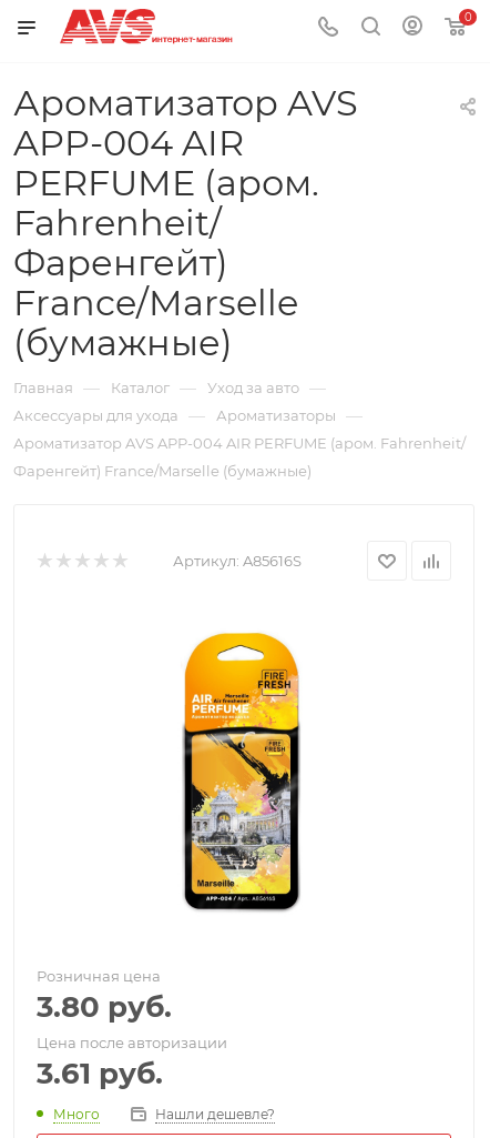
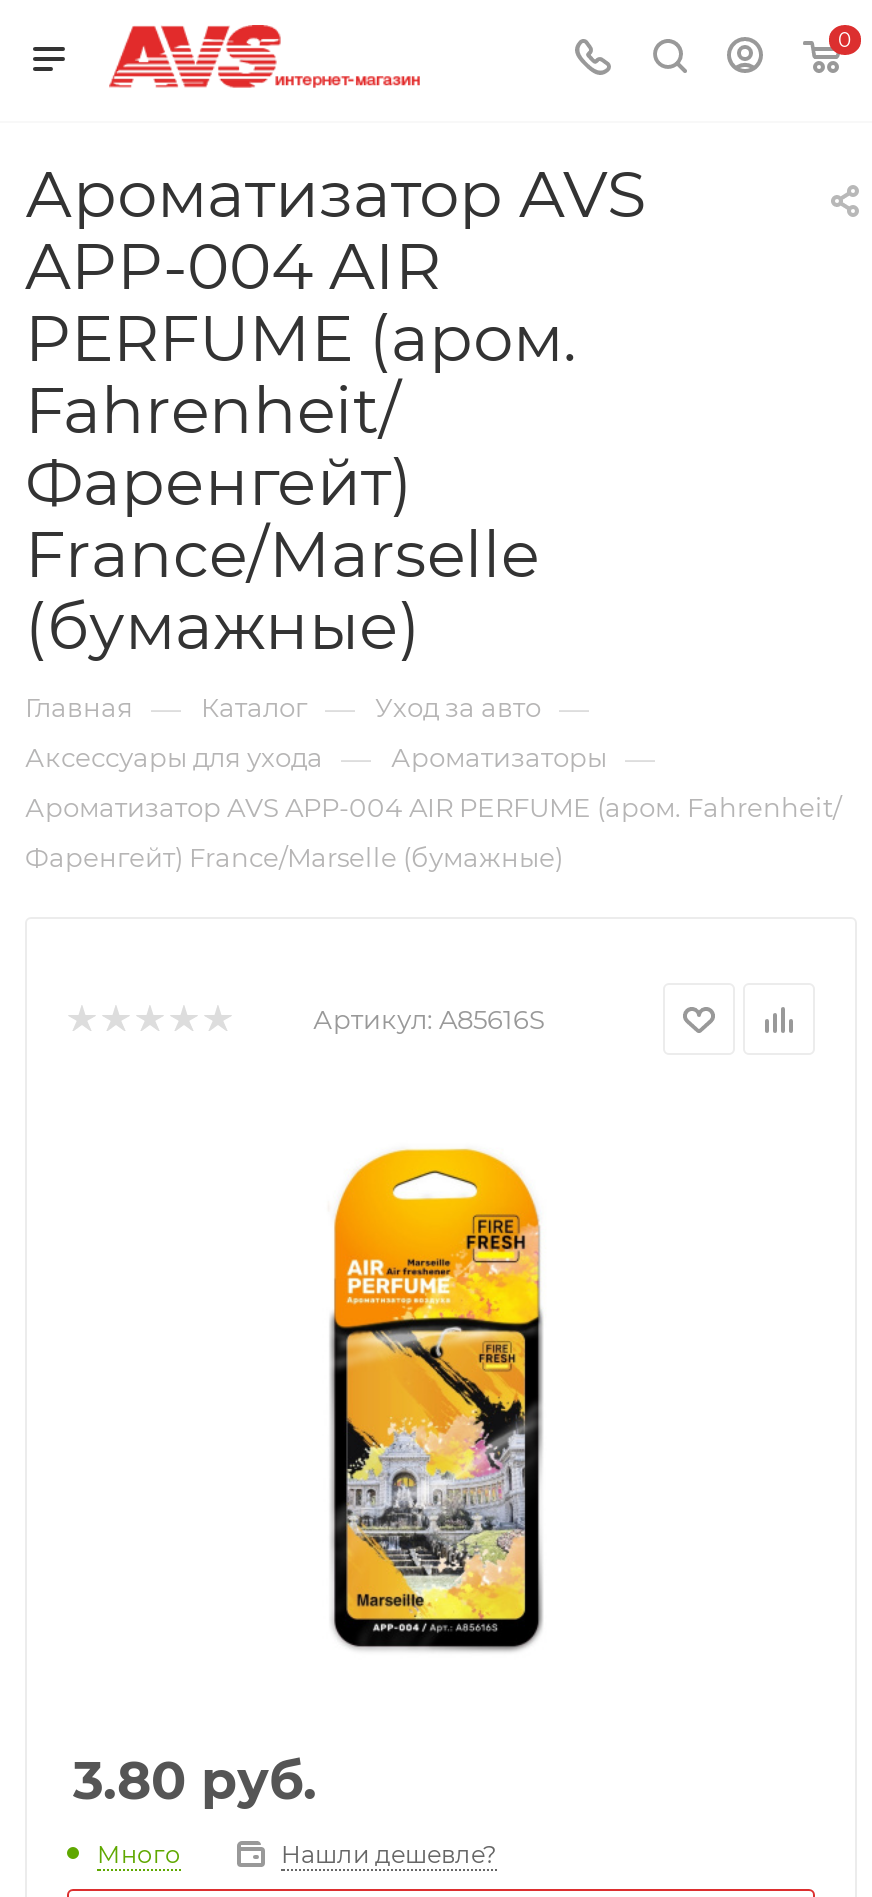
- Розничная цена

- Цена после авторизации
- 3.61 руб.
